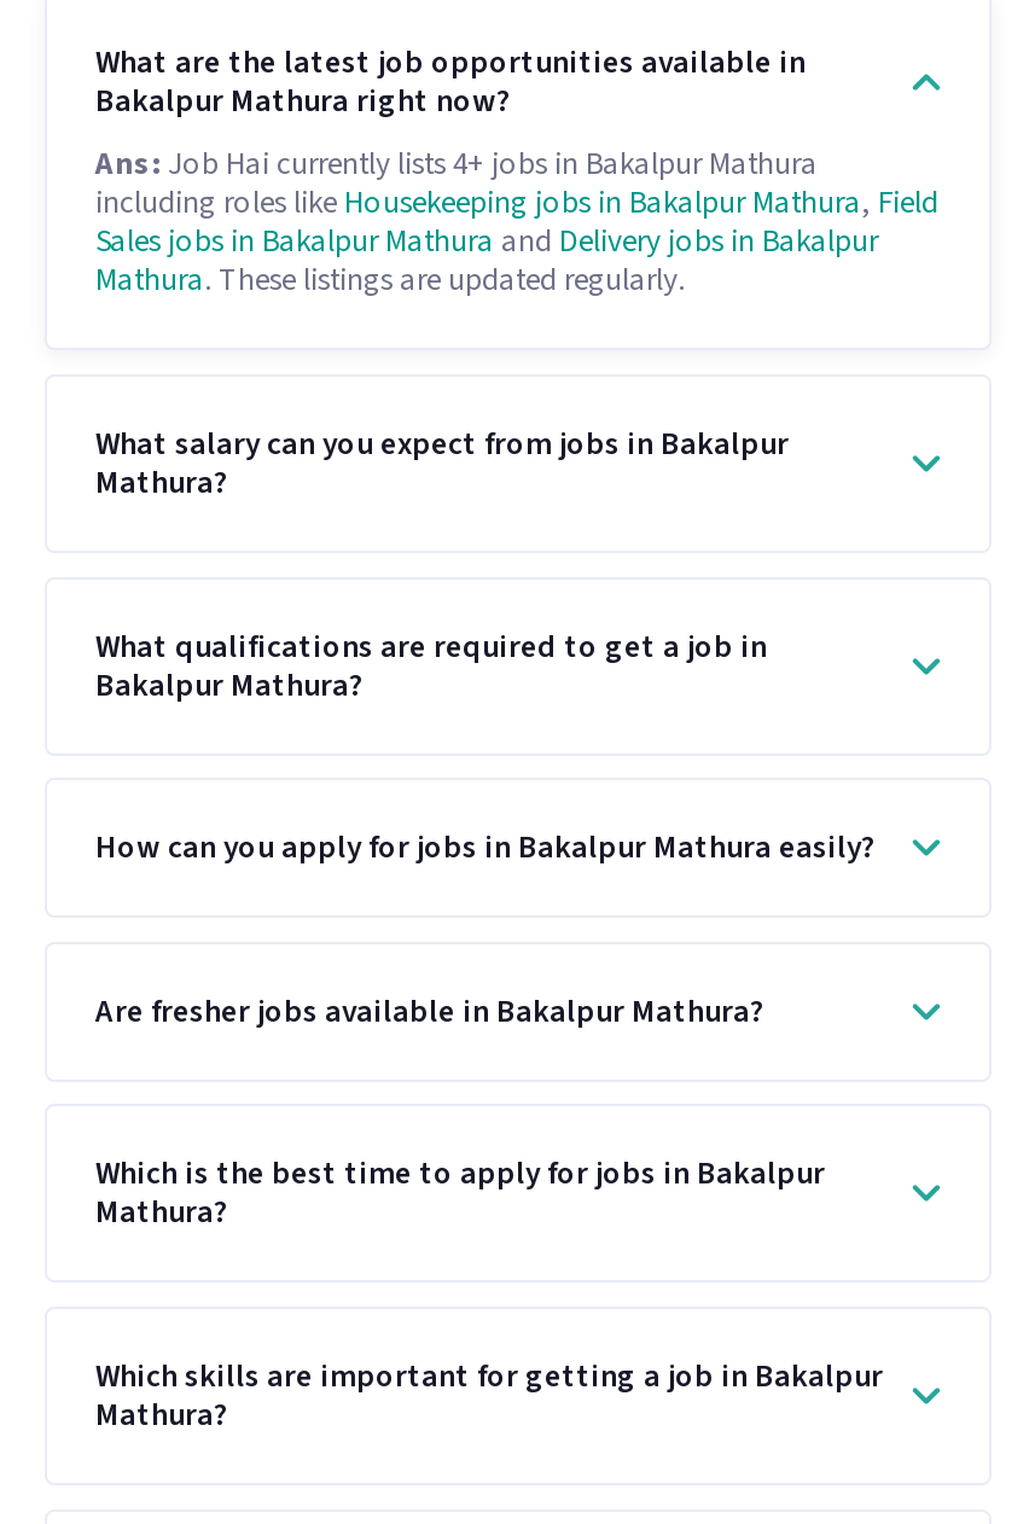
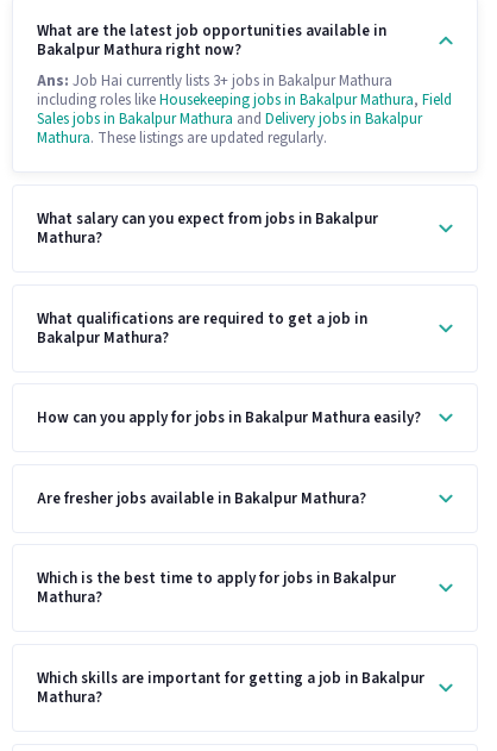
- Ans: Job Hai currently lists 4+ jobs in Bakalpur Mathura
+ Ans: Job Hai currently lists 3+ jobs in Bakalpur Mathura
